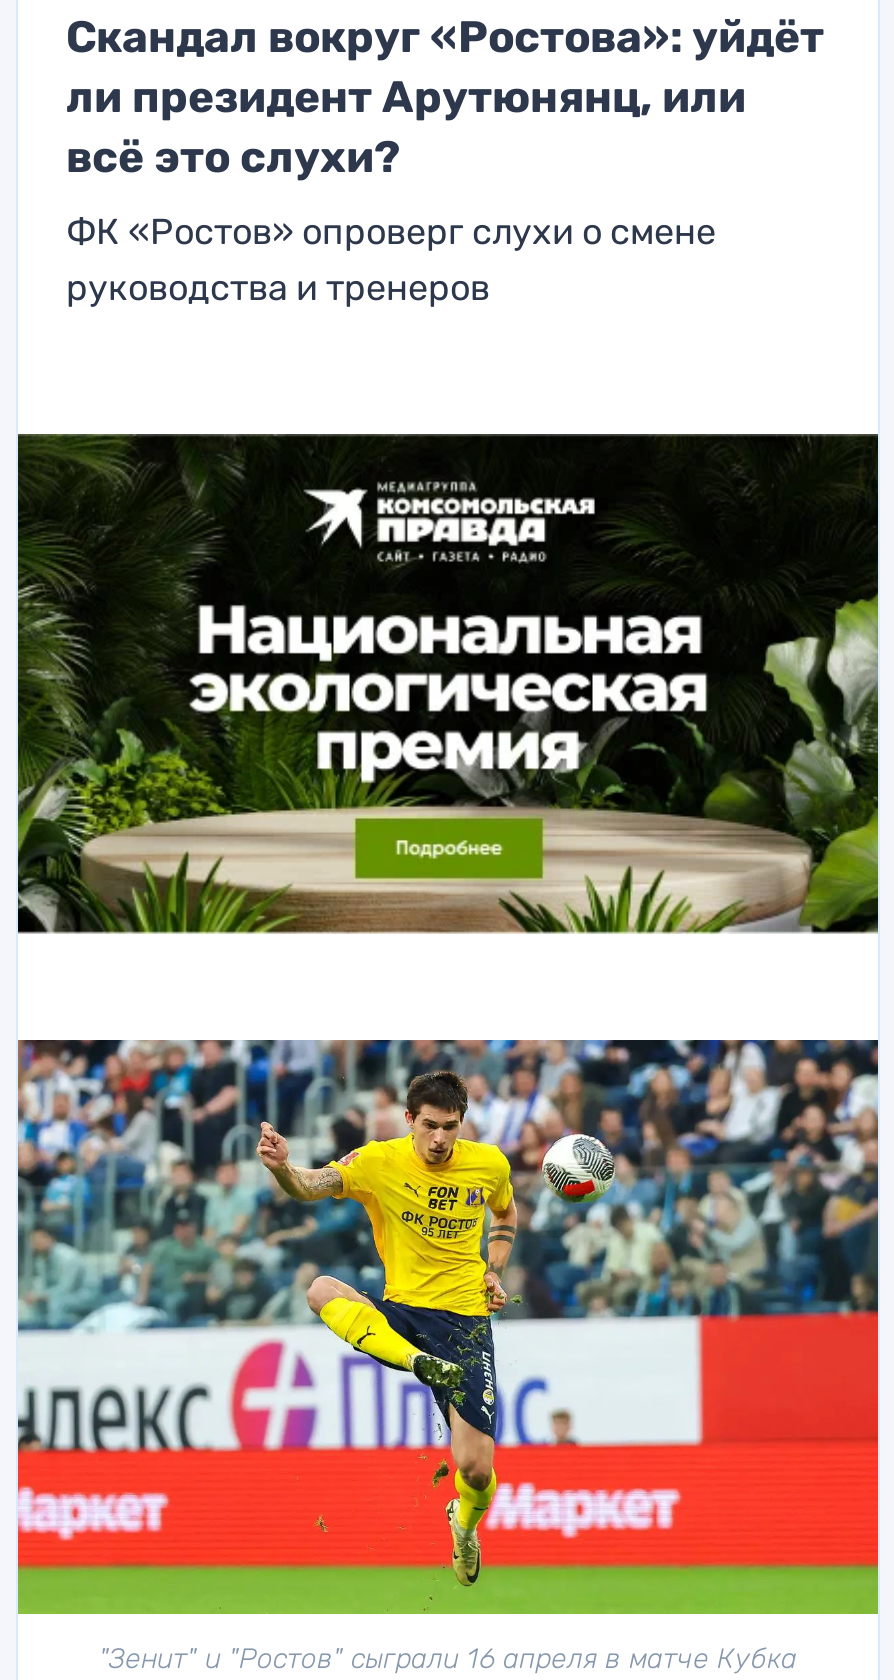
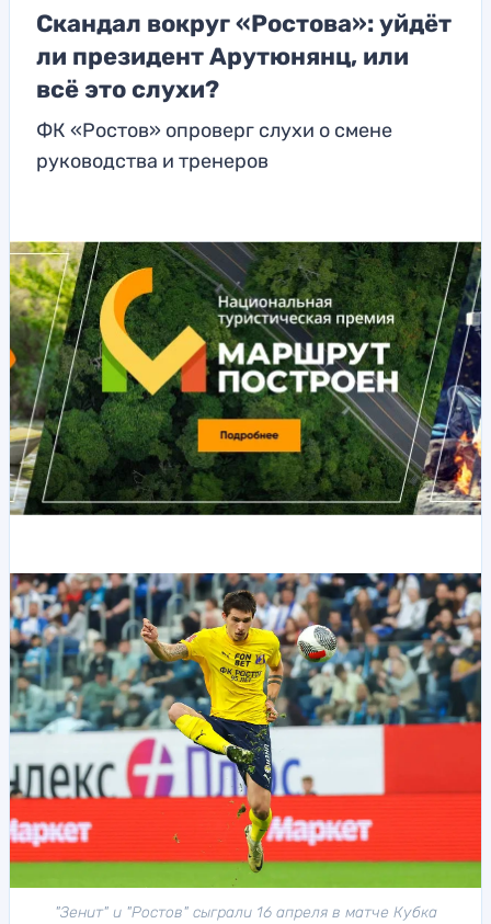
- [image]
+ [image]
